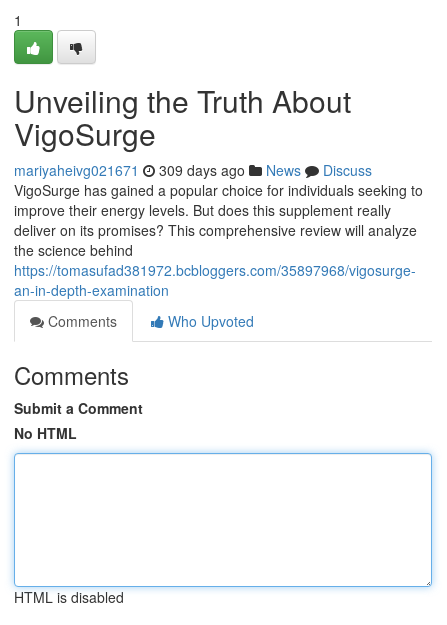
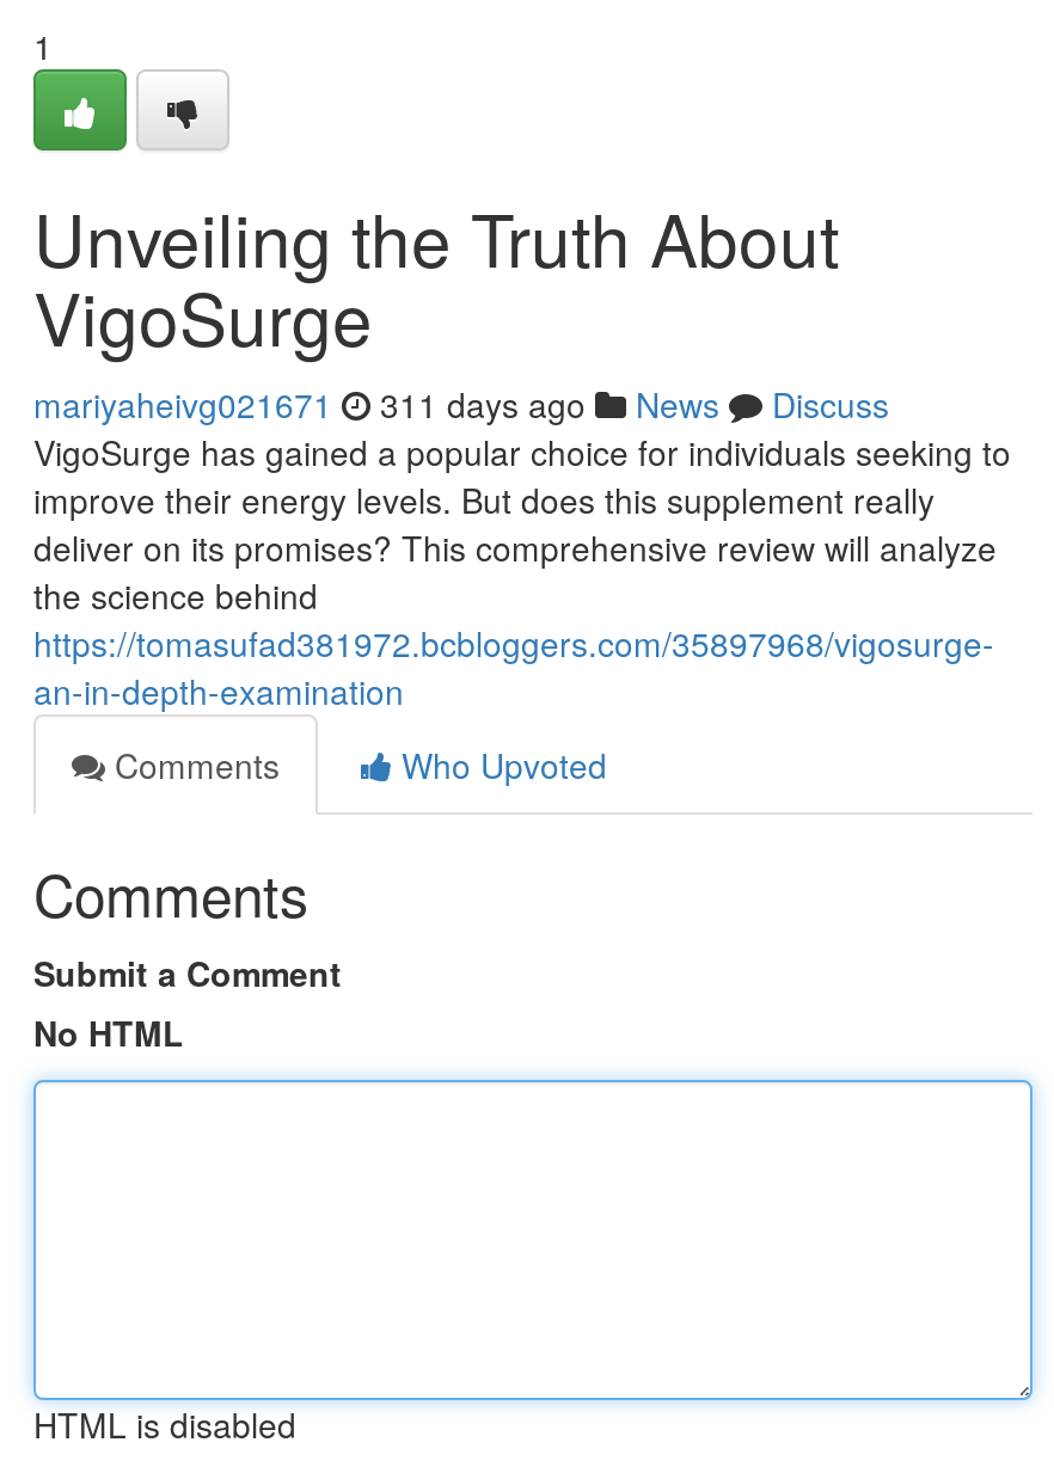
- mariyaheivg021671 309 days ago News Discuss
+ mariyaheivg021671 311 days ago News Discuss
